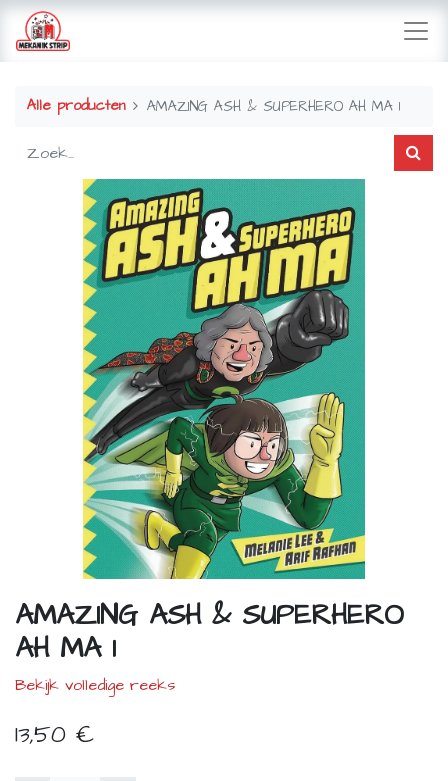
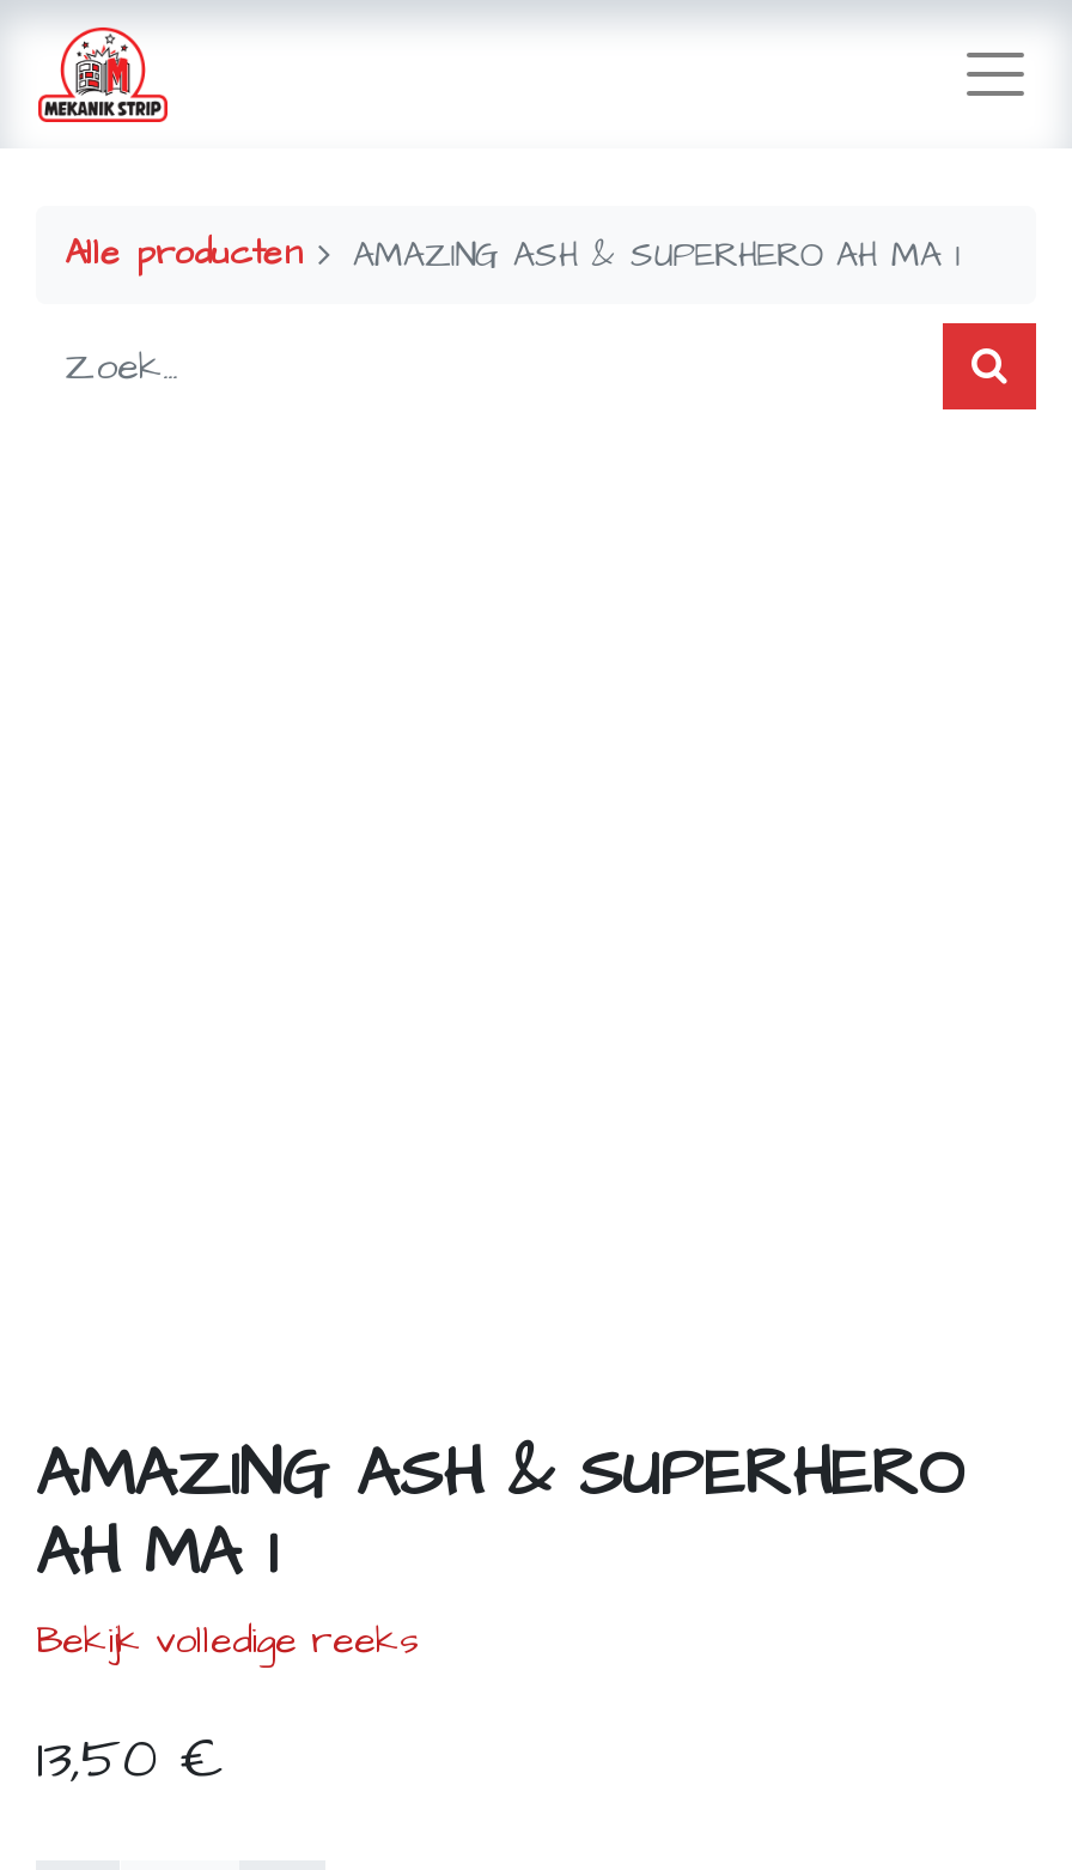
- [image]
